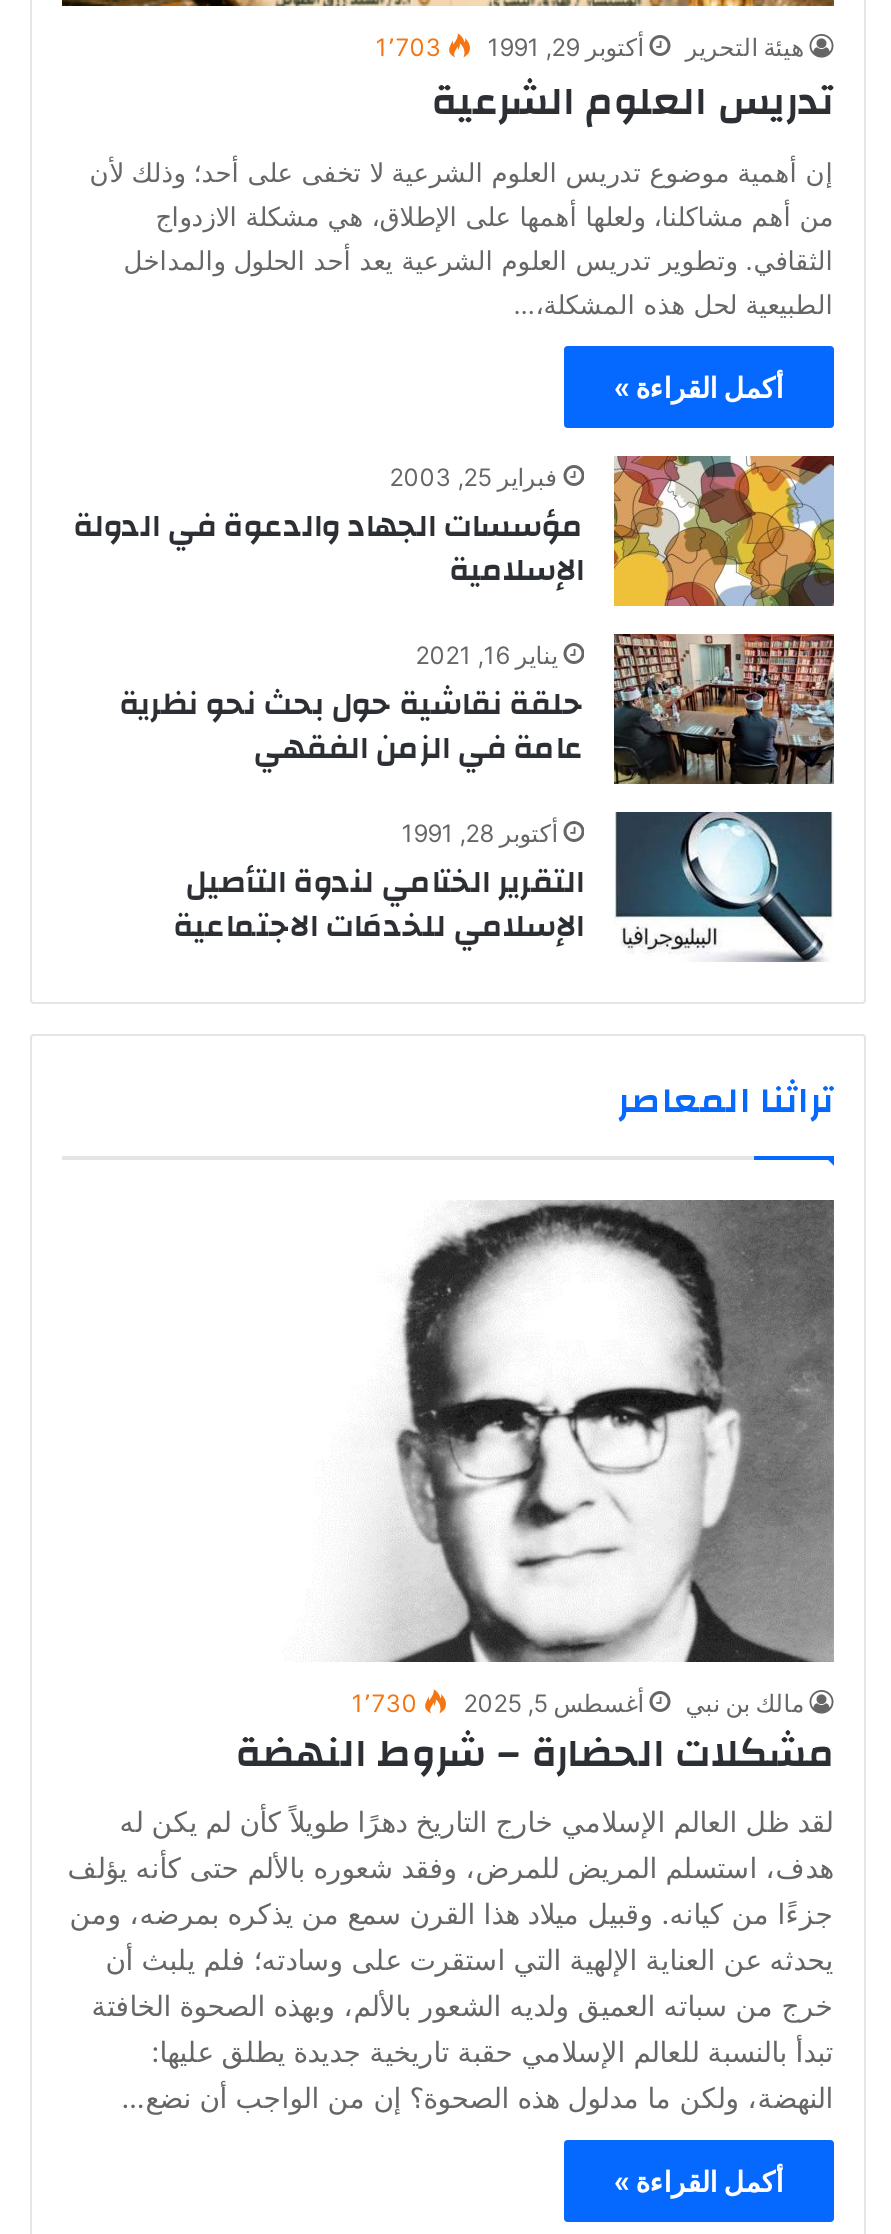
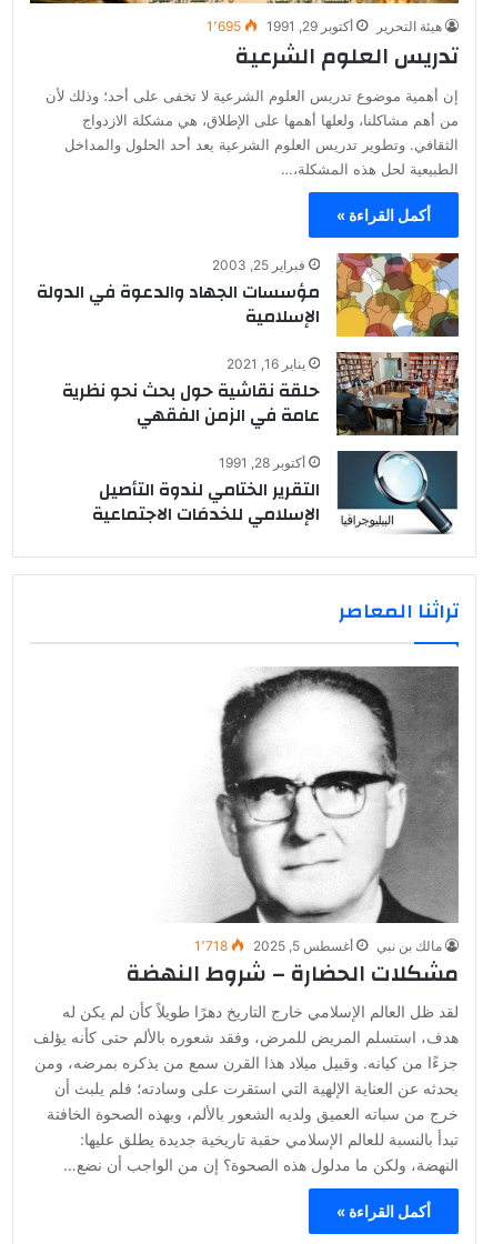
- 1٬703
+ 1٬695

- 1٬730
+ 1٬718
